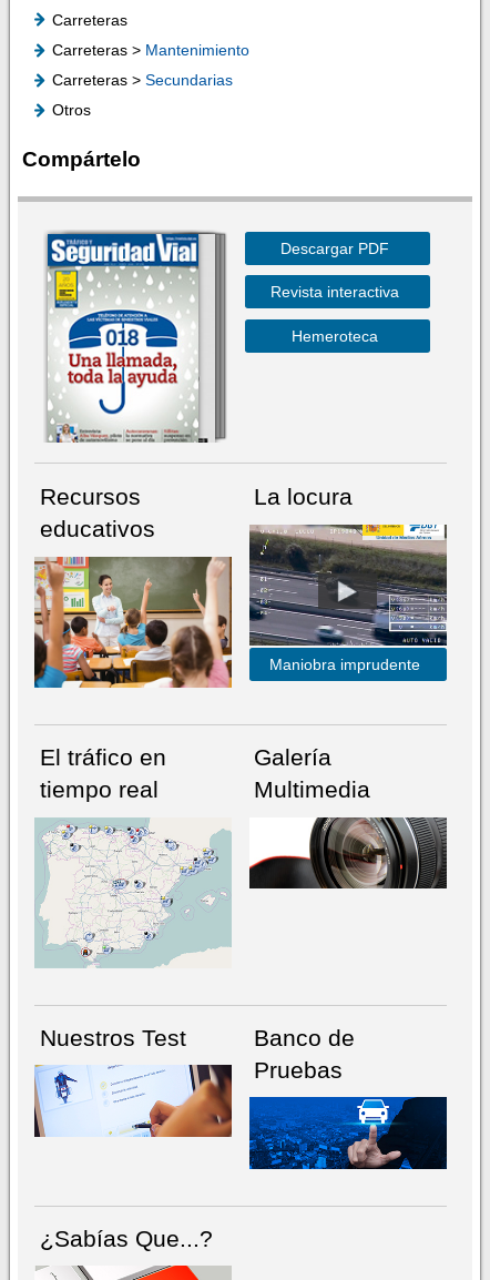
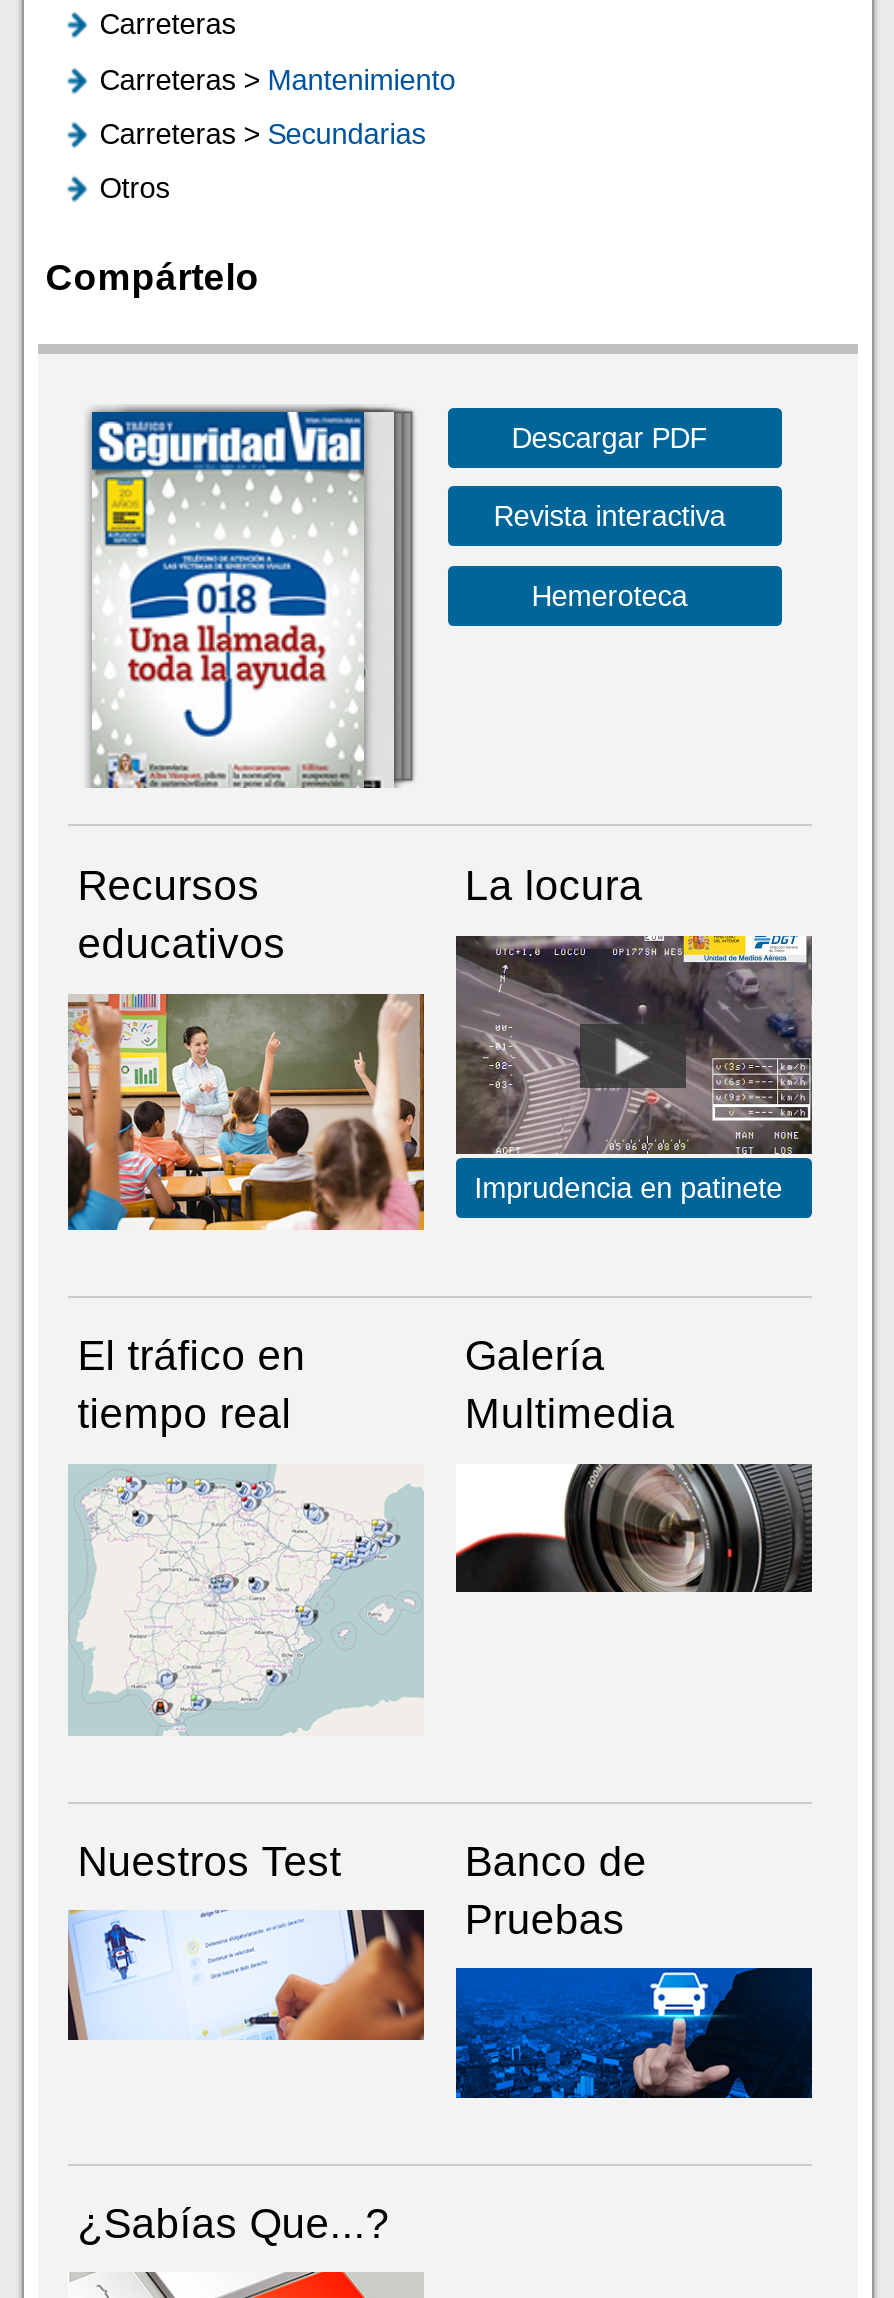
- [image]
- Maniobra imprudente
+ [image]
+ Imprudencia en patinete
